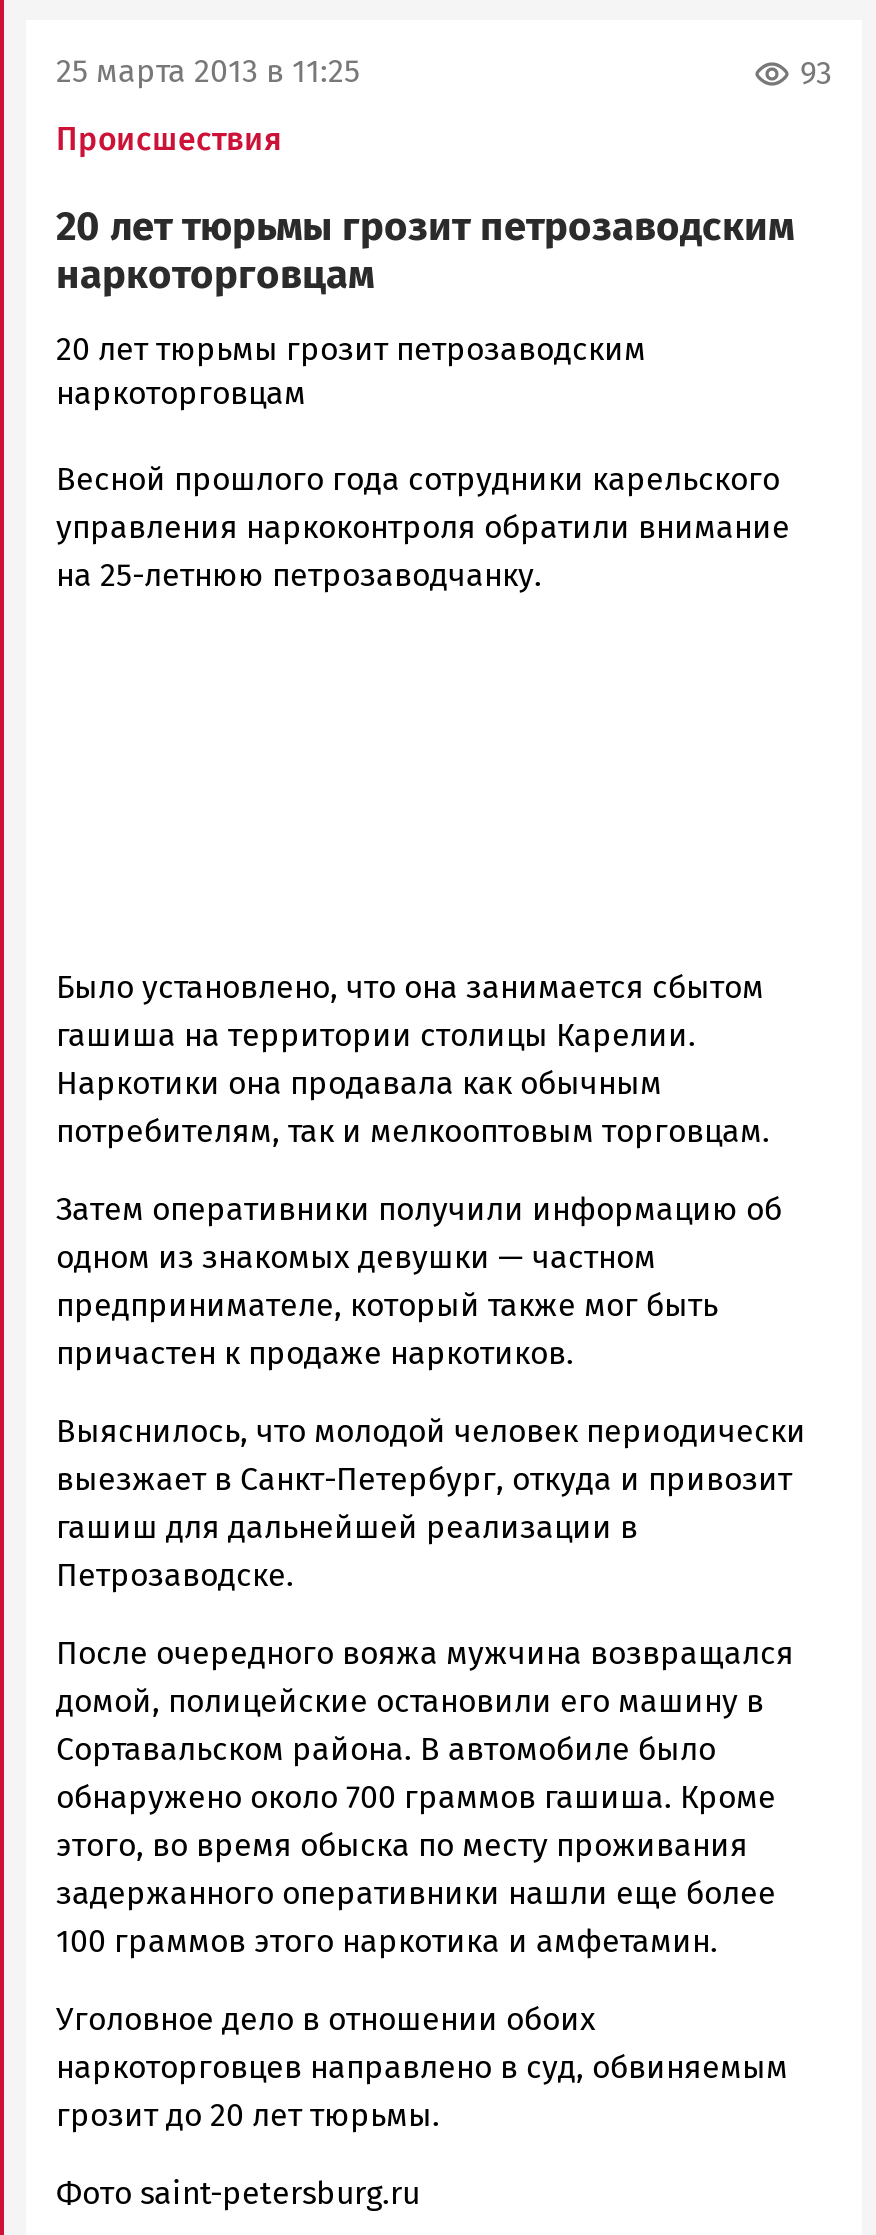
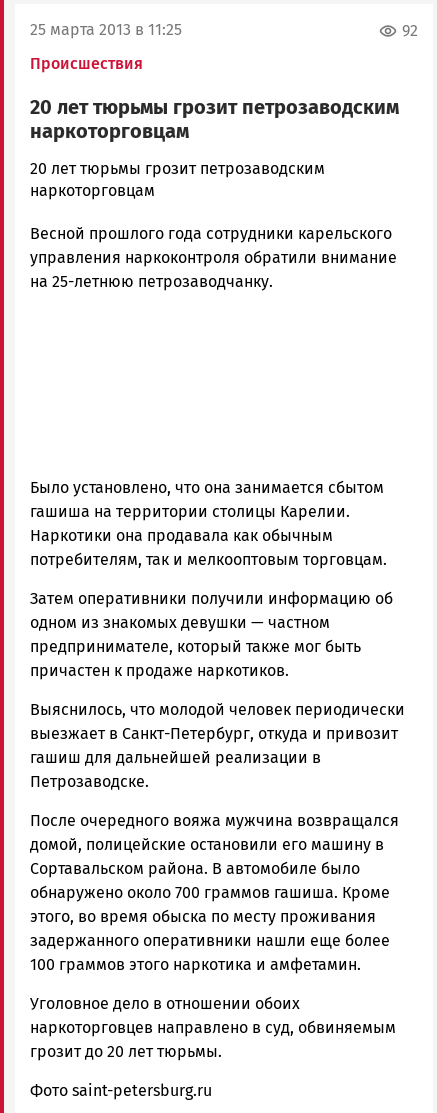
- 93
+ 92
